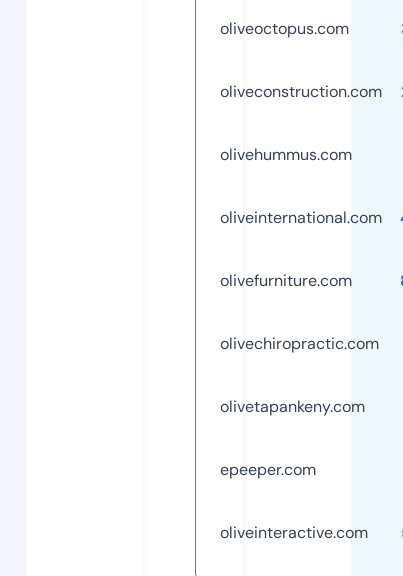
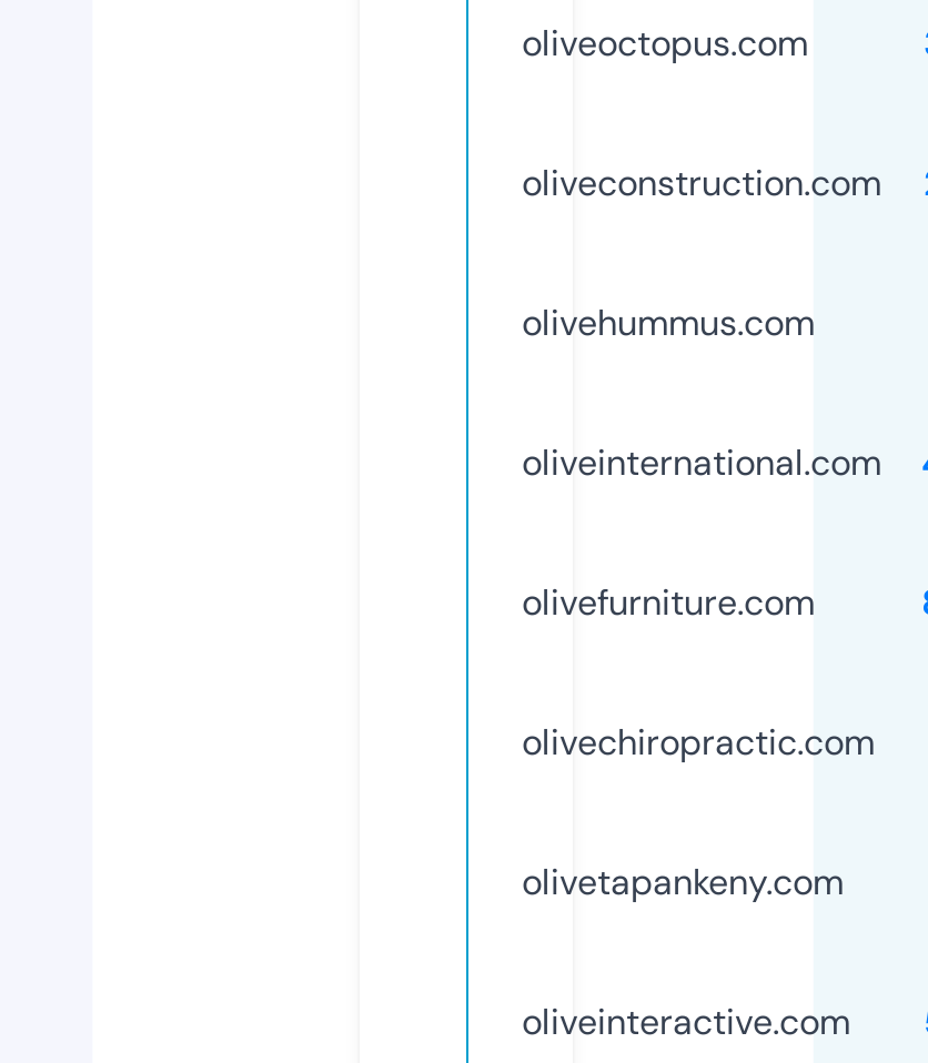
- epeeper.com
